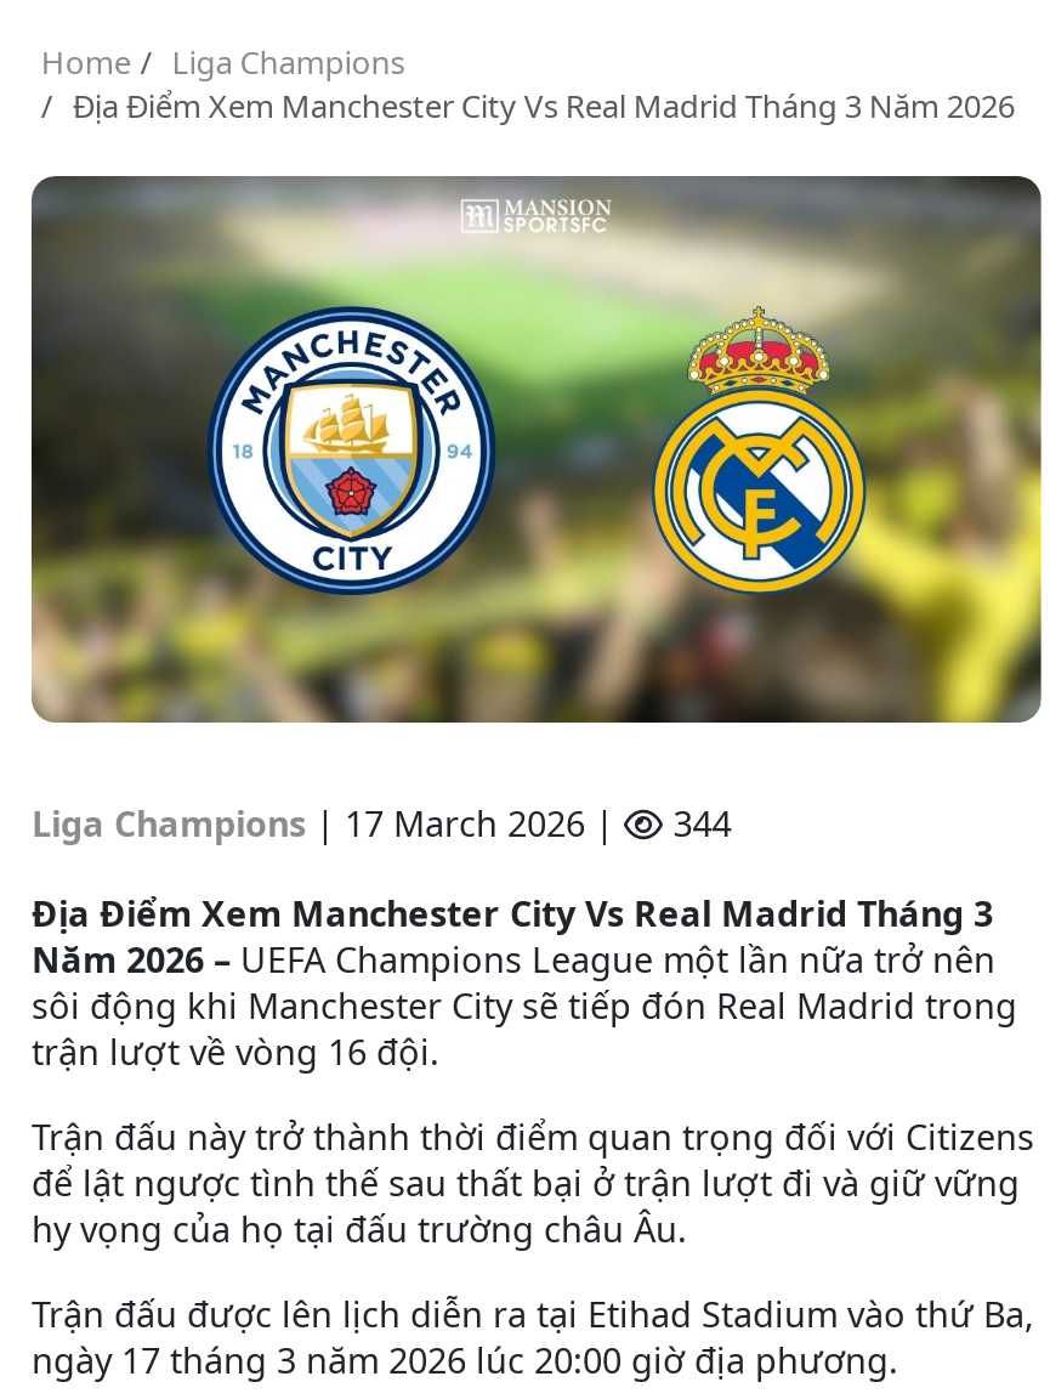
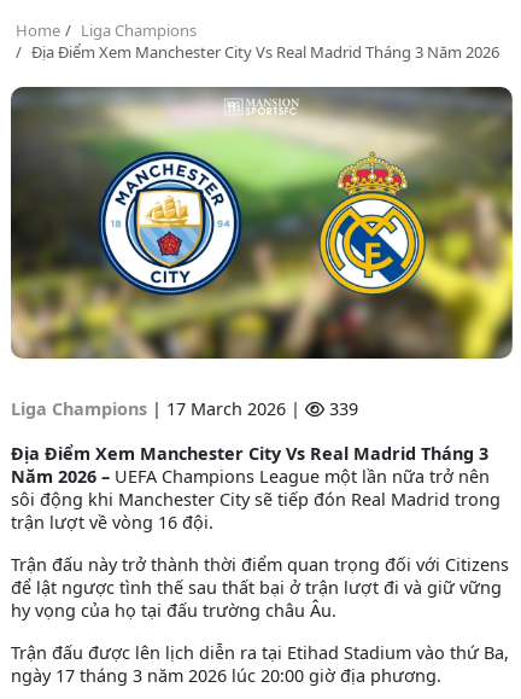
- 344
+ 339
